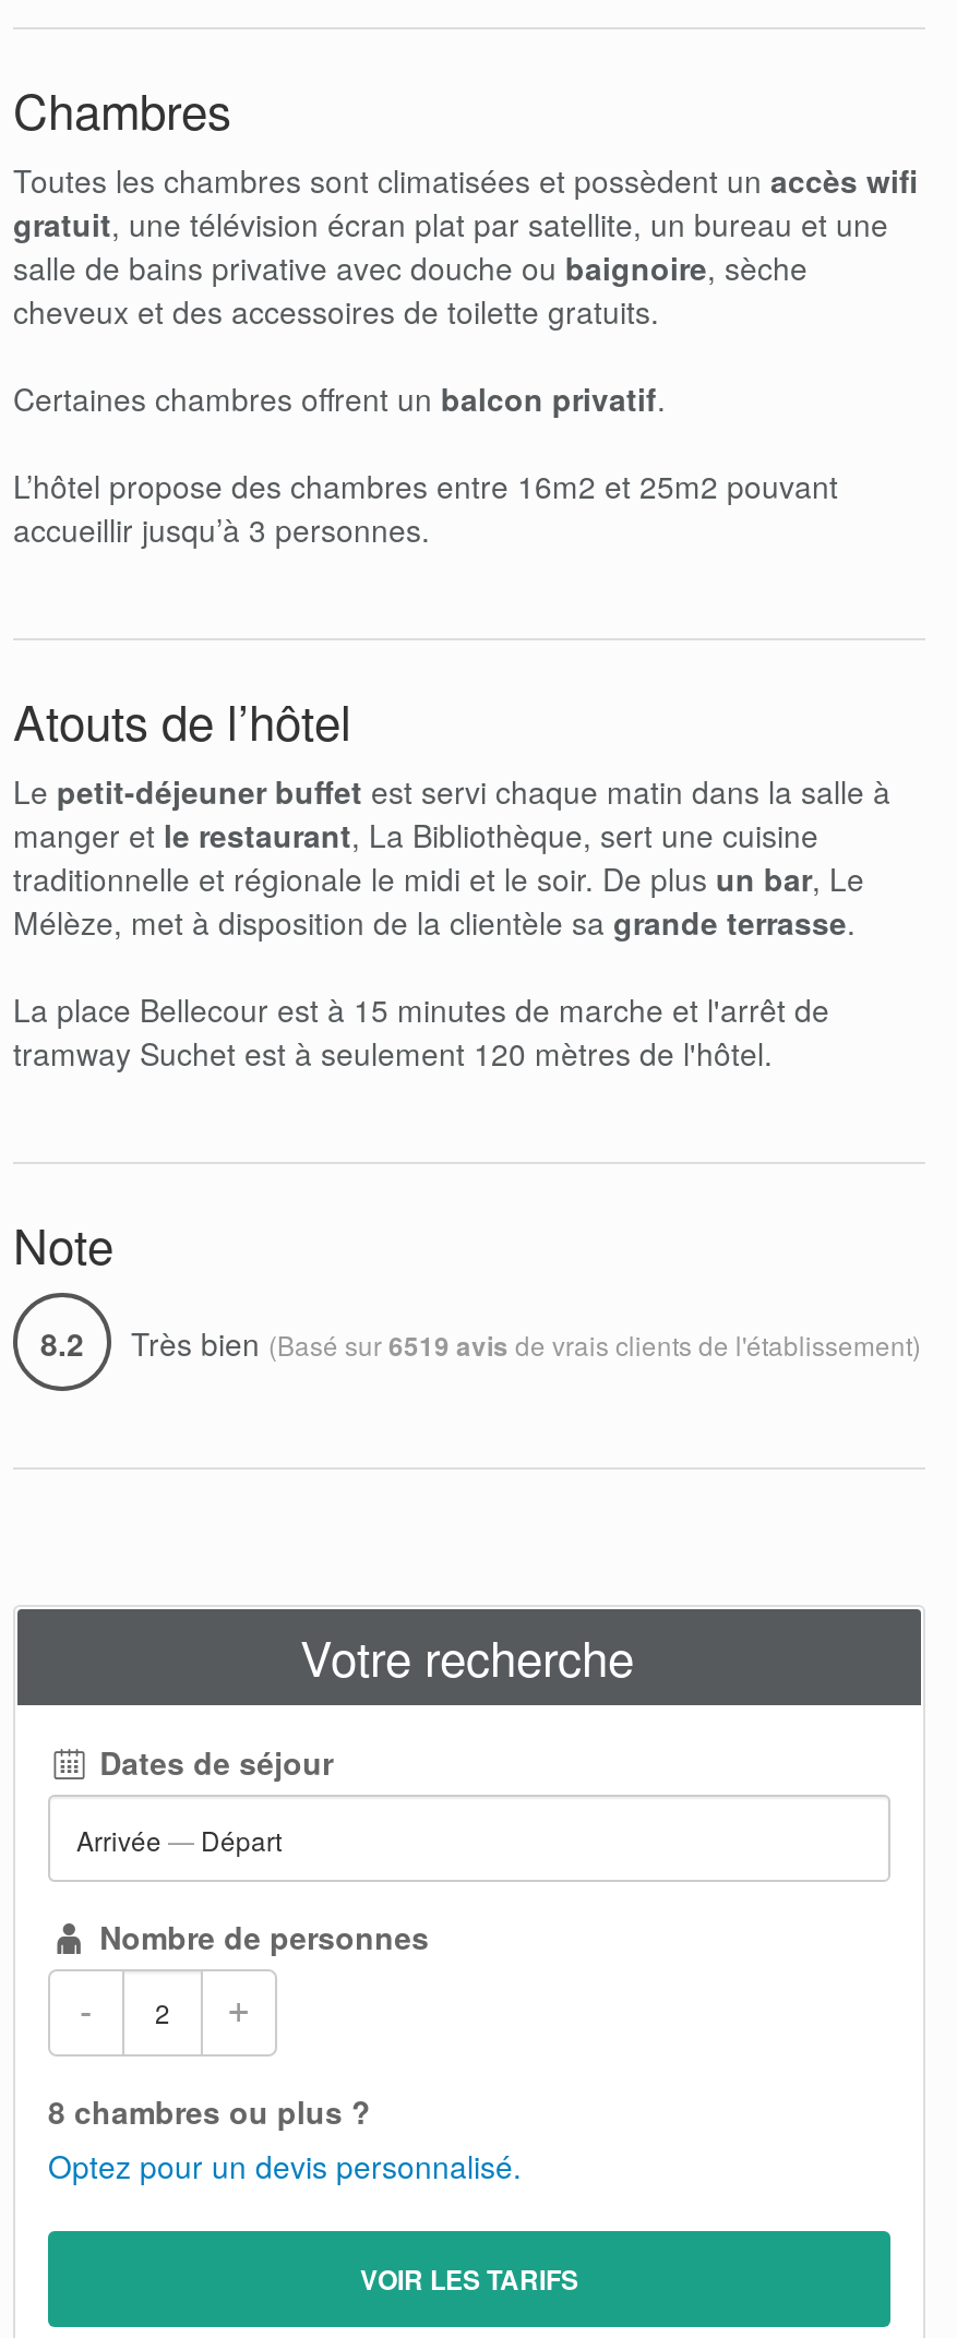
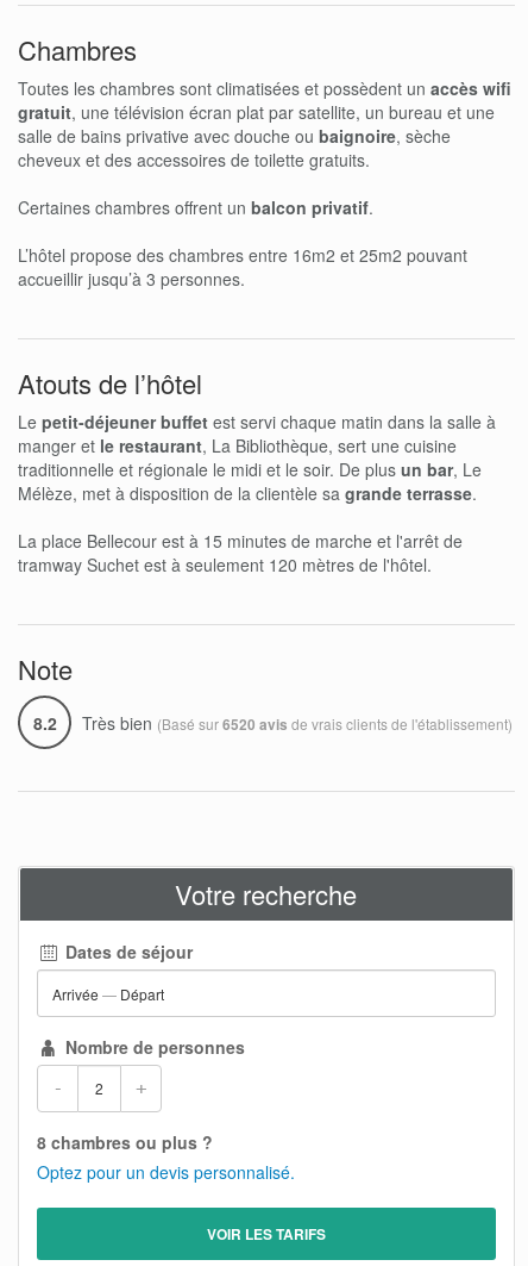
- Très bien (Basé sur 6519 avis de vrais clients de l'établissement)
+ Très bien (Basé sur 6520 avis de vrais clients de l'établissement)
